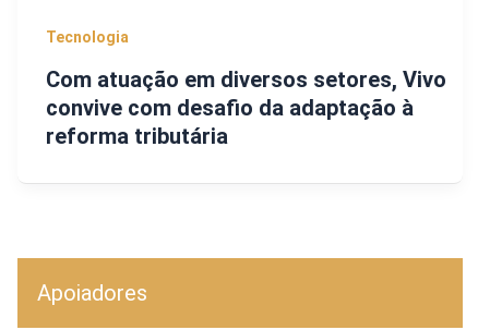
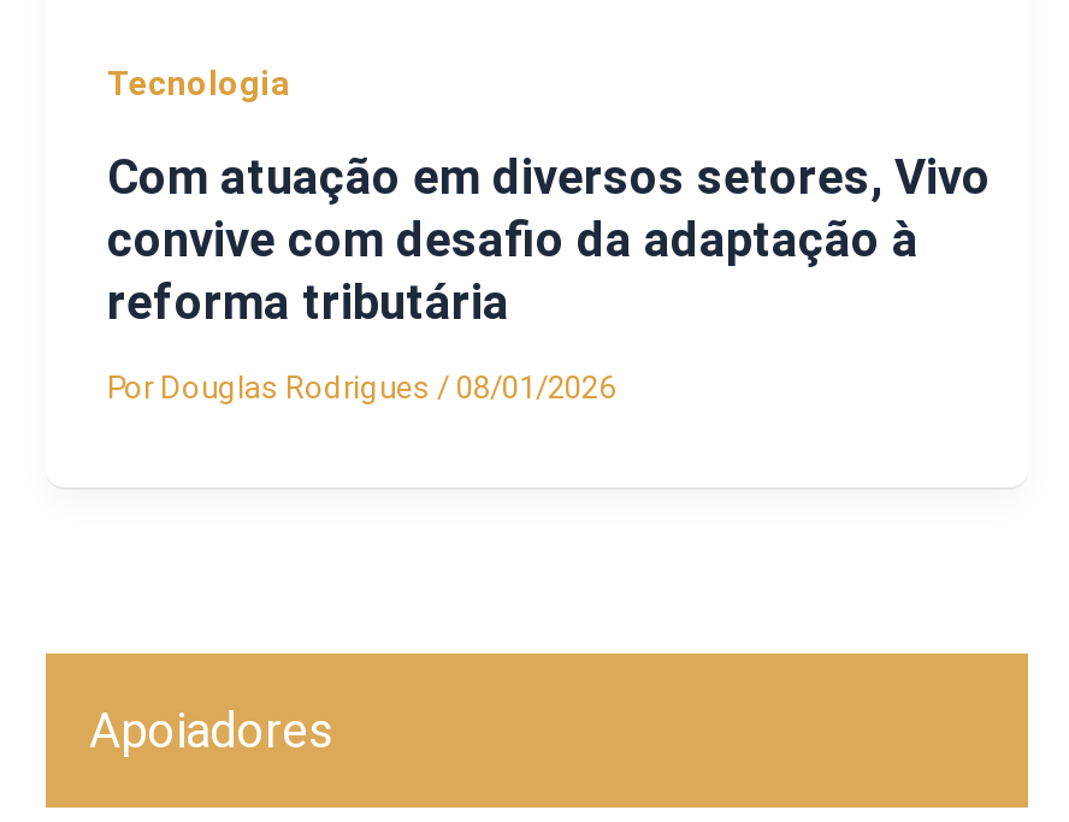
+ Por Douglas Rodrigues / 08/01/2026
